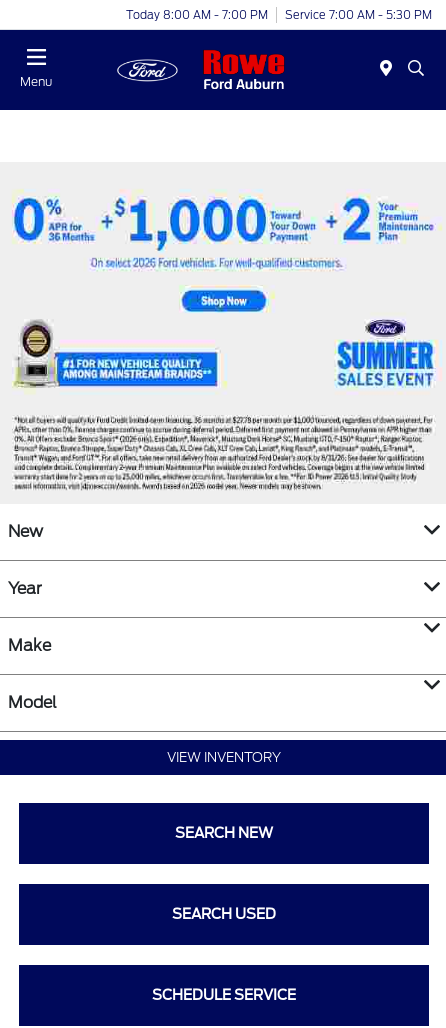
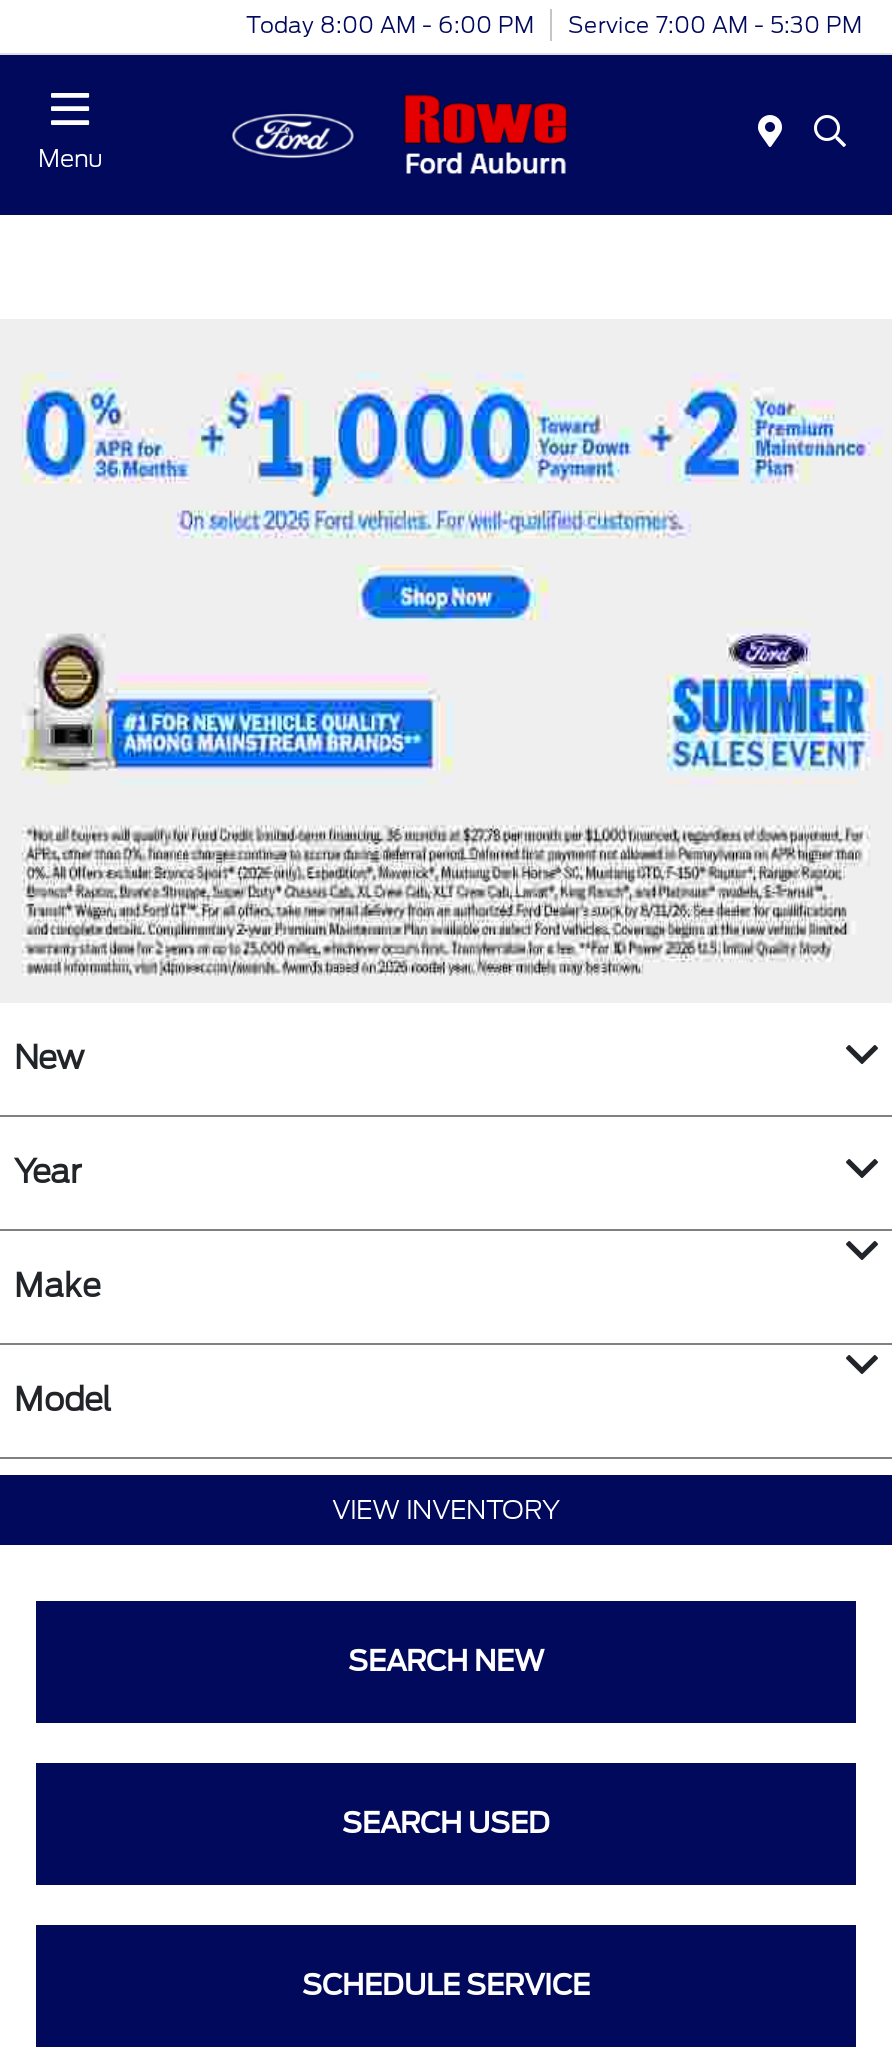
- Today 8:00 AM - 7:00 PM Service 7:00 AM - 5:30 PM
+ Today 8:00 AM - 6:00 PM Service 7:00 AM - 5:30 PM
